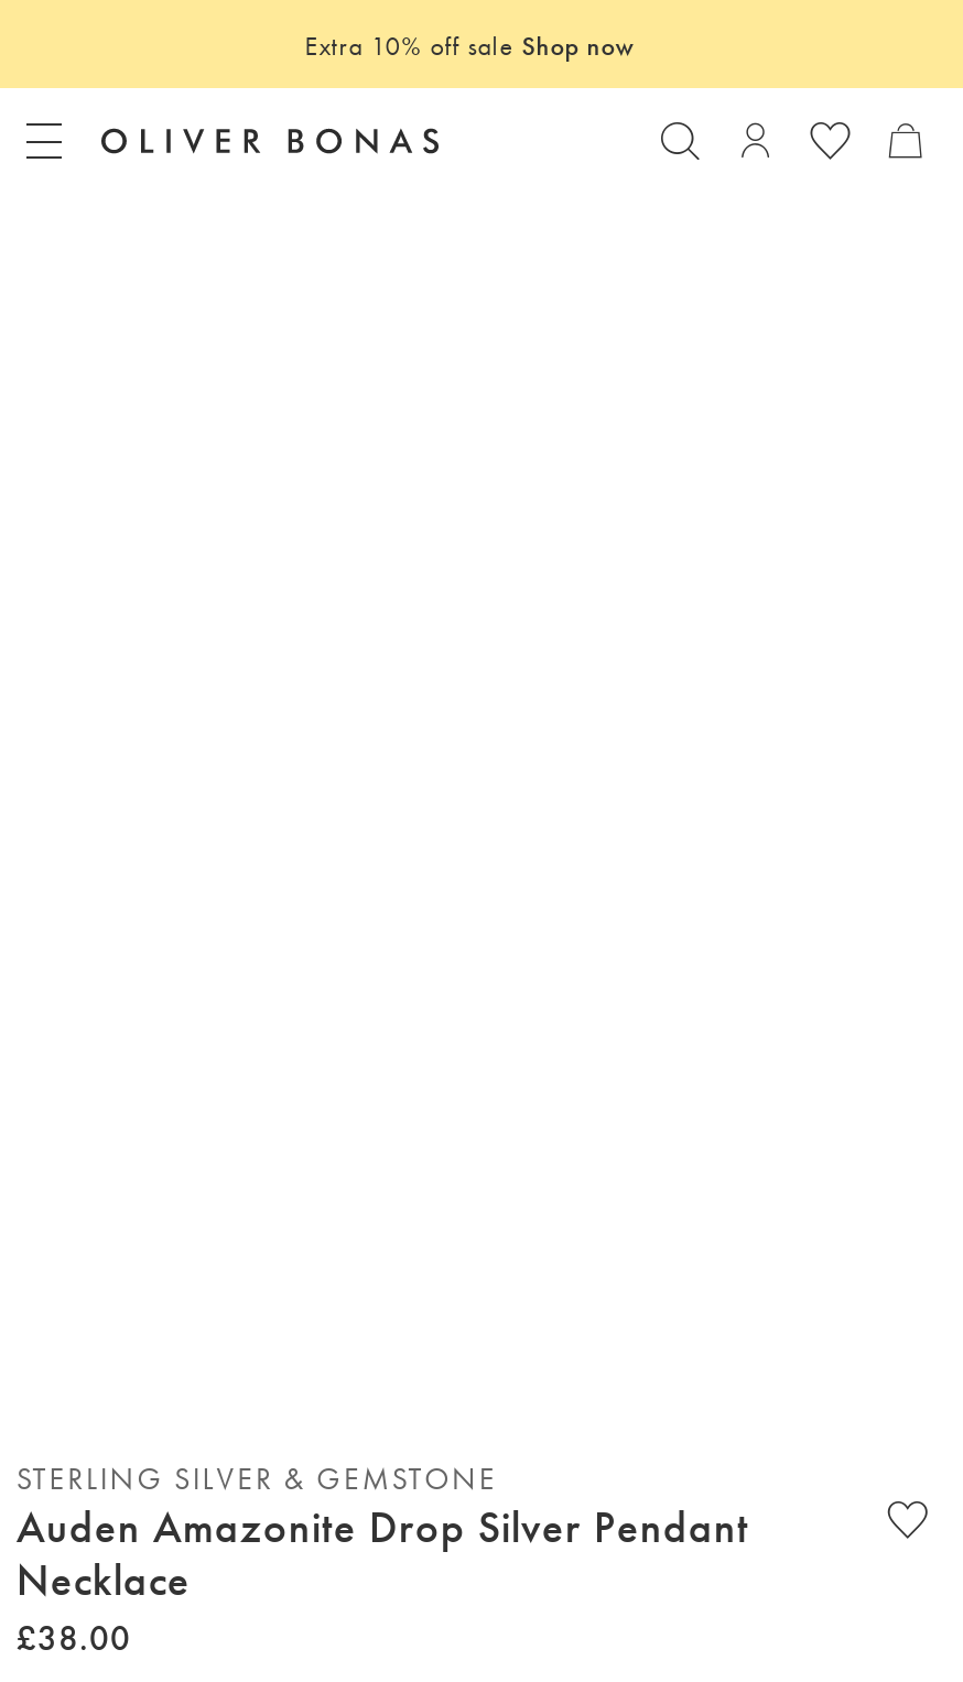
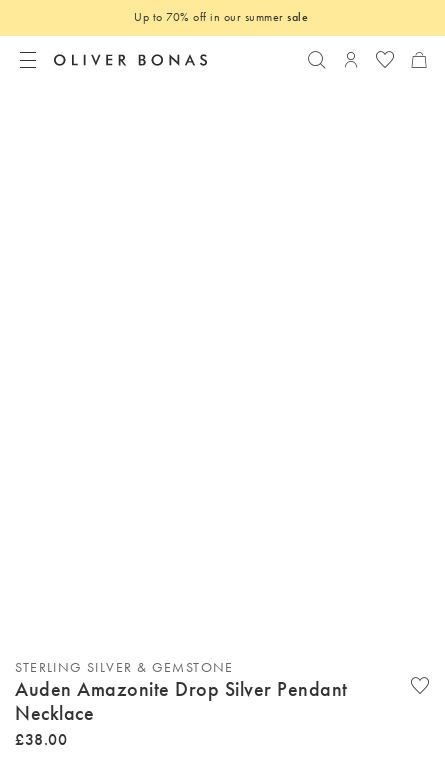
- Extra 10% off sale Shop now
+ Up to 70% off in our summer sale
